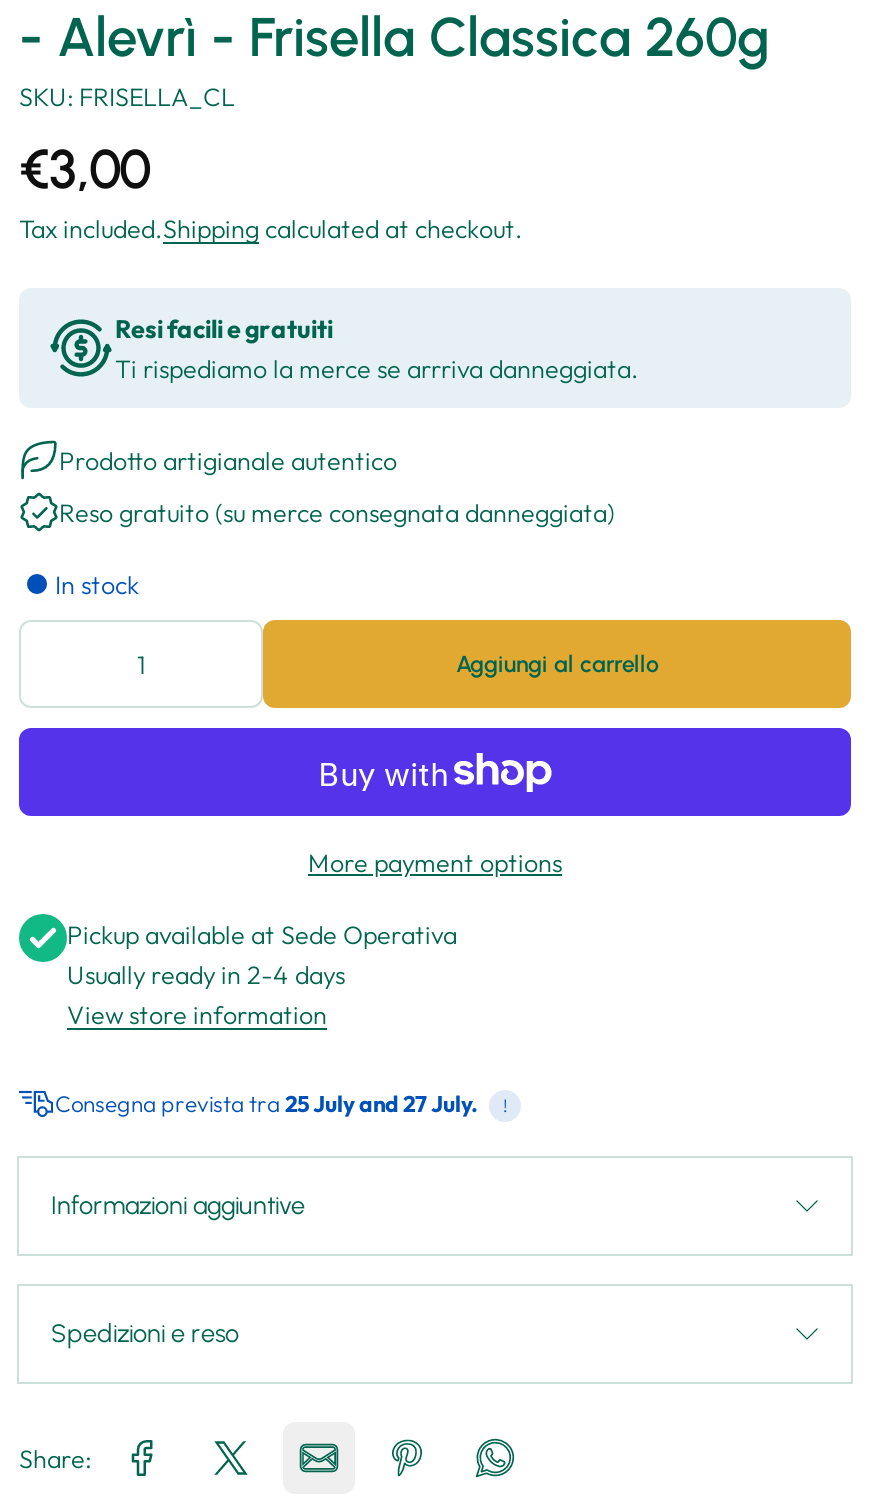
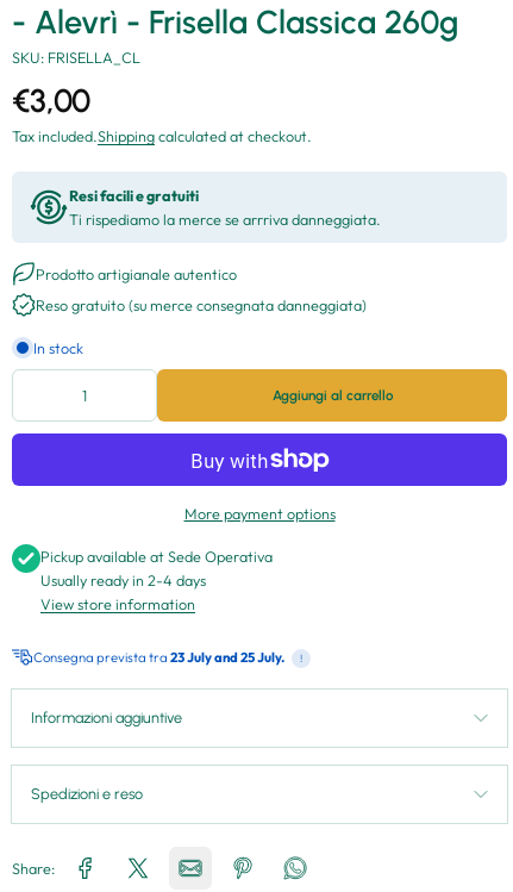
- Consegna prevista tra 25 July and 27 July.
+ Consegna prevista tra 23 July and 25 July.
